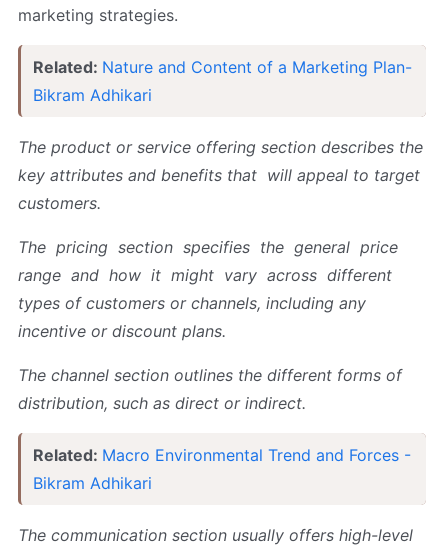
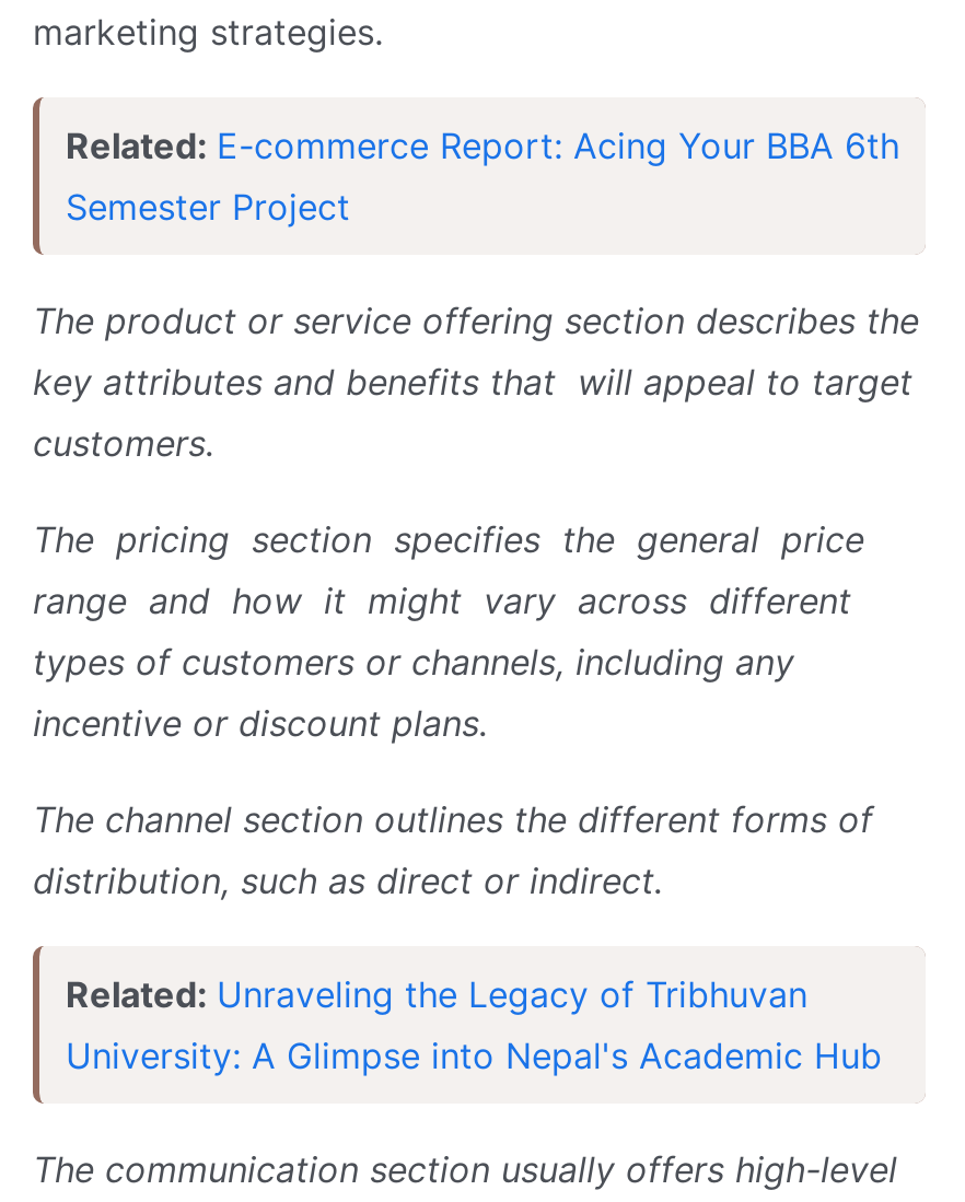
- Related: Nature and Content of a Marketing Plan-
- Bikram Adhikari
+ Related: E-commerce Report: Acing Your BBA 6th
+ Semester Project

- Related: Macro Environmental Trend and Forces -
- Bikram Adhikari
+ Related: Unraveling the Legacy of Tribhuvan
+ University: A Glimpse into Nepal's Academic Hub
